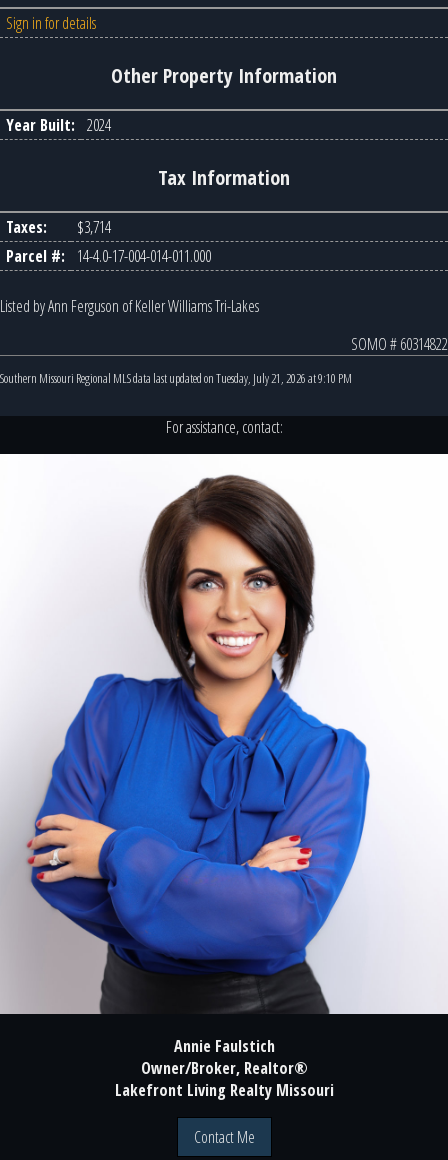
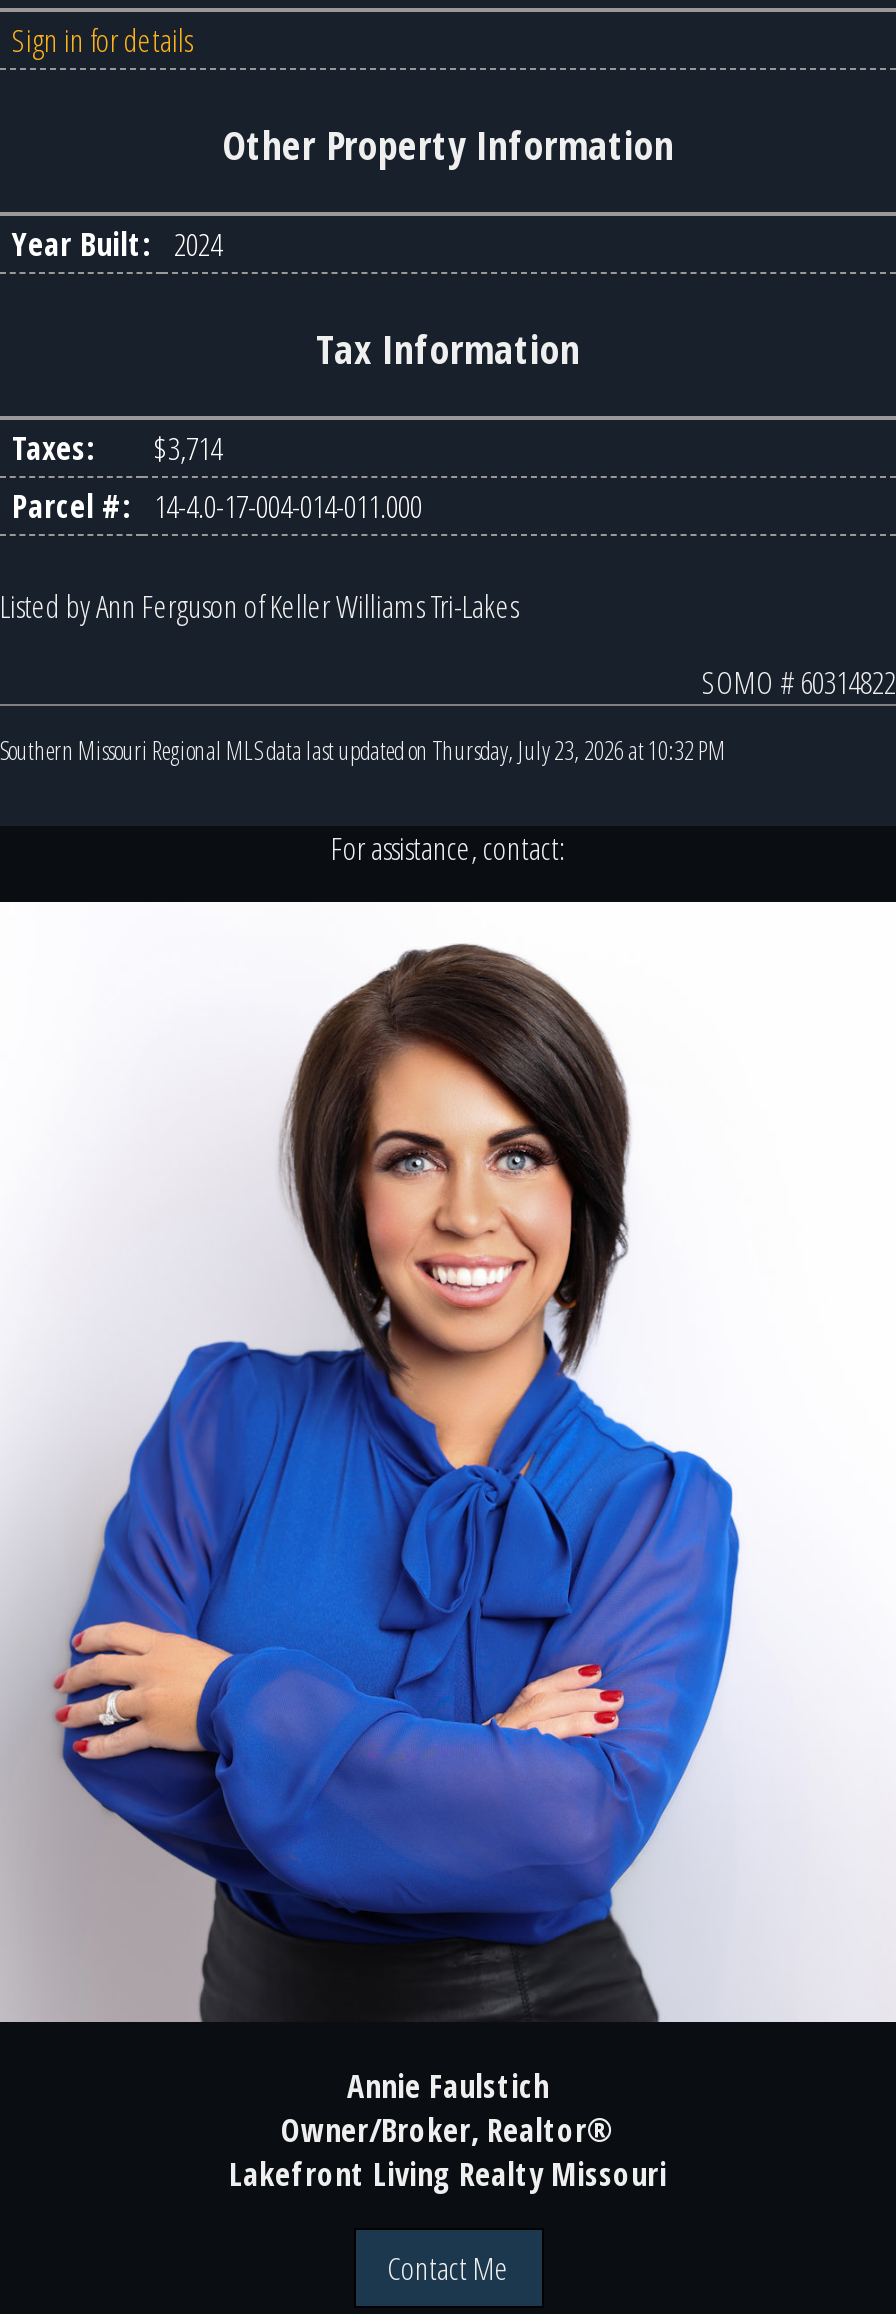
- Southern Missouri Regional MLS data last updated on Tuesday, July 21, 2026 at 9:10 PM
+ Southern Missouri Regional MLS data last updated on Thursday, July 23, 2026 at 10:32 PM
